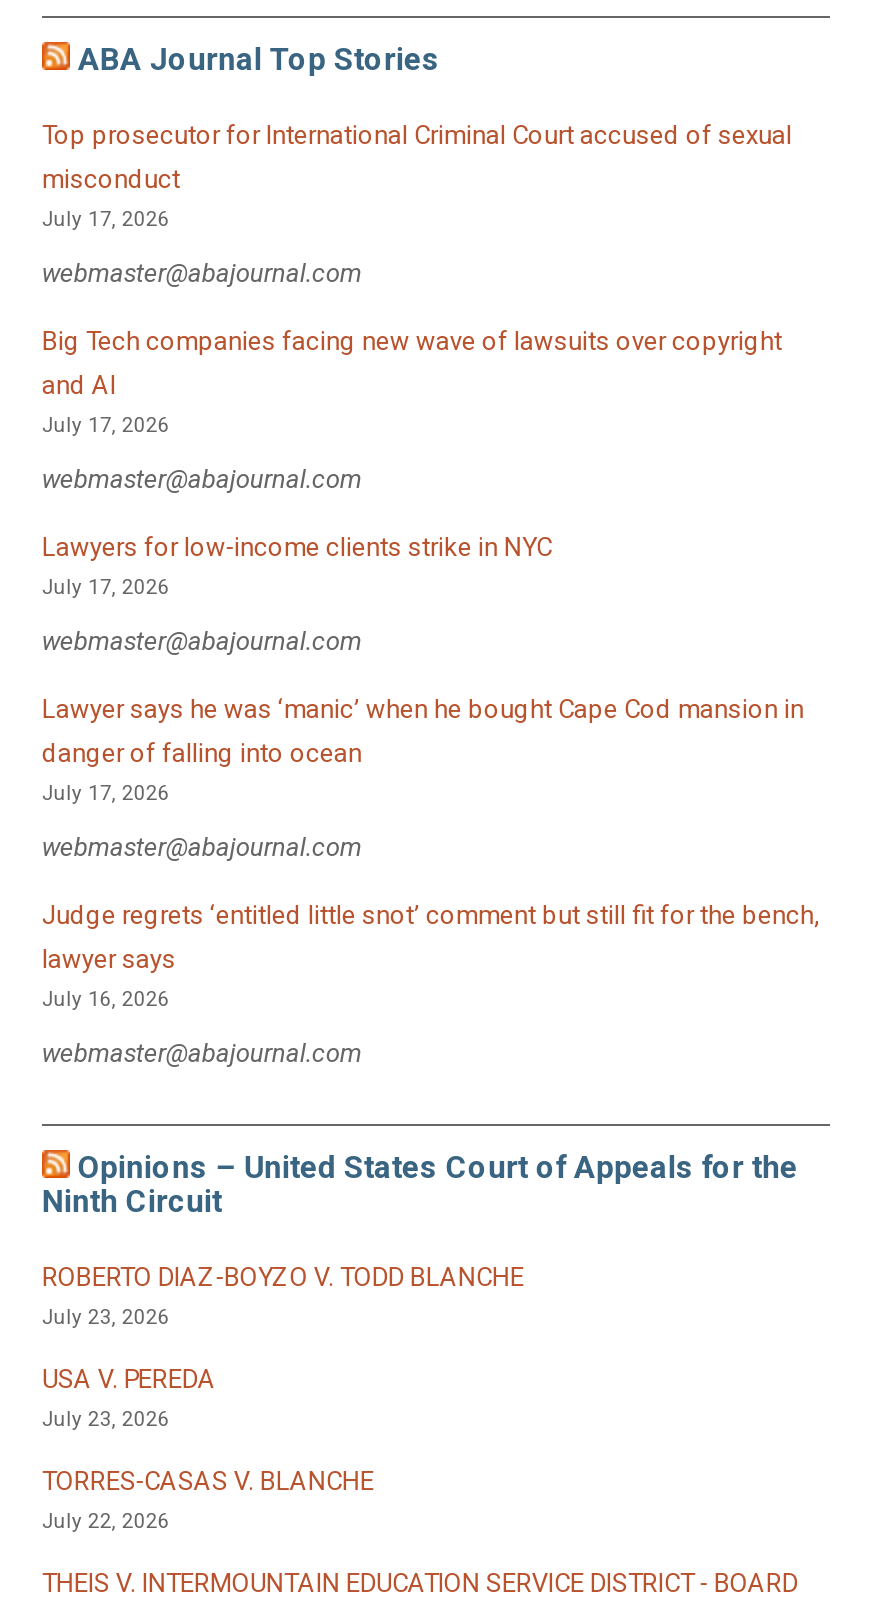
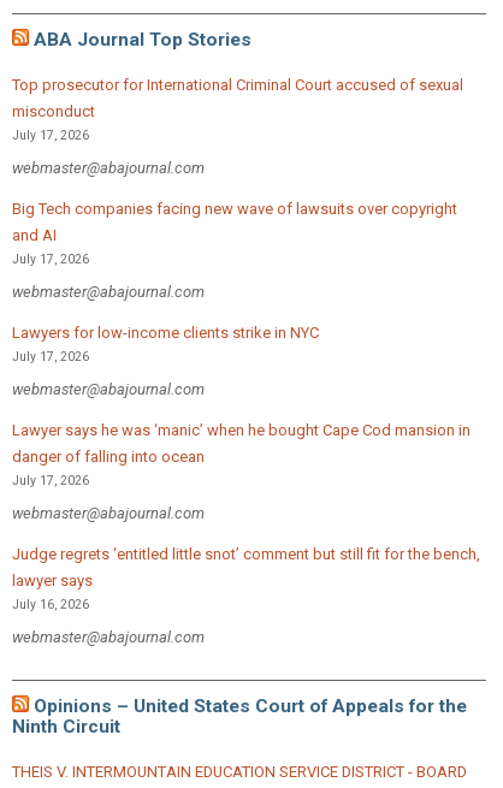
- ROBERTO DIAZ-BOYZO V. TODD BLANCHE
- July 23, 2026
- USA V. PEREDA
- July 23, 2026
- TORRES-CASAS V. BLANCHE
- July 22, 2026
